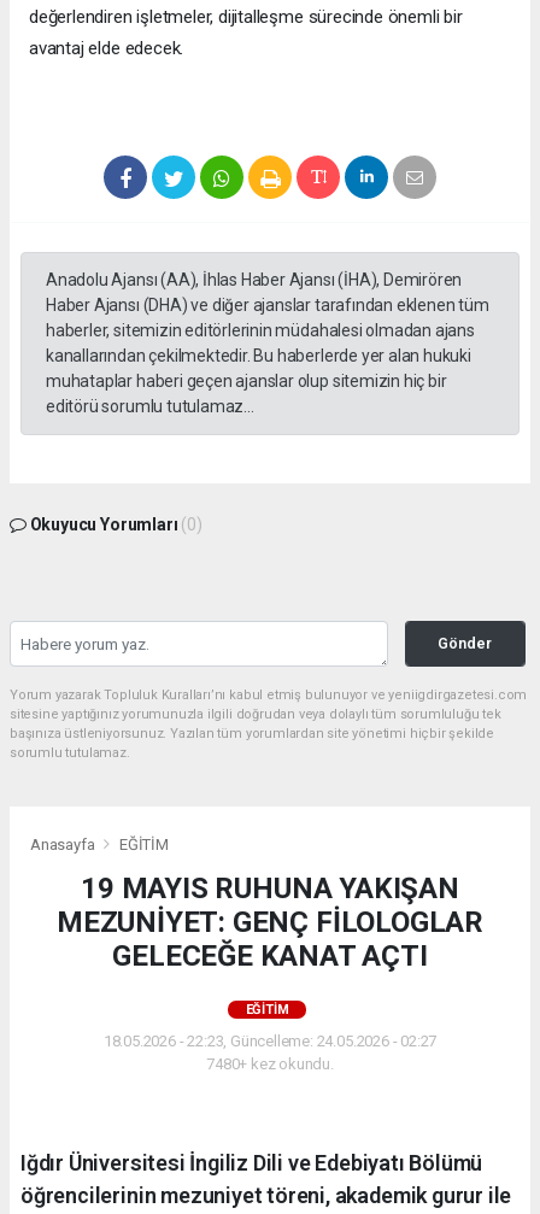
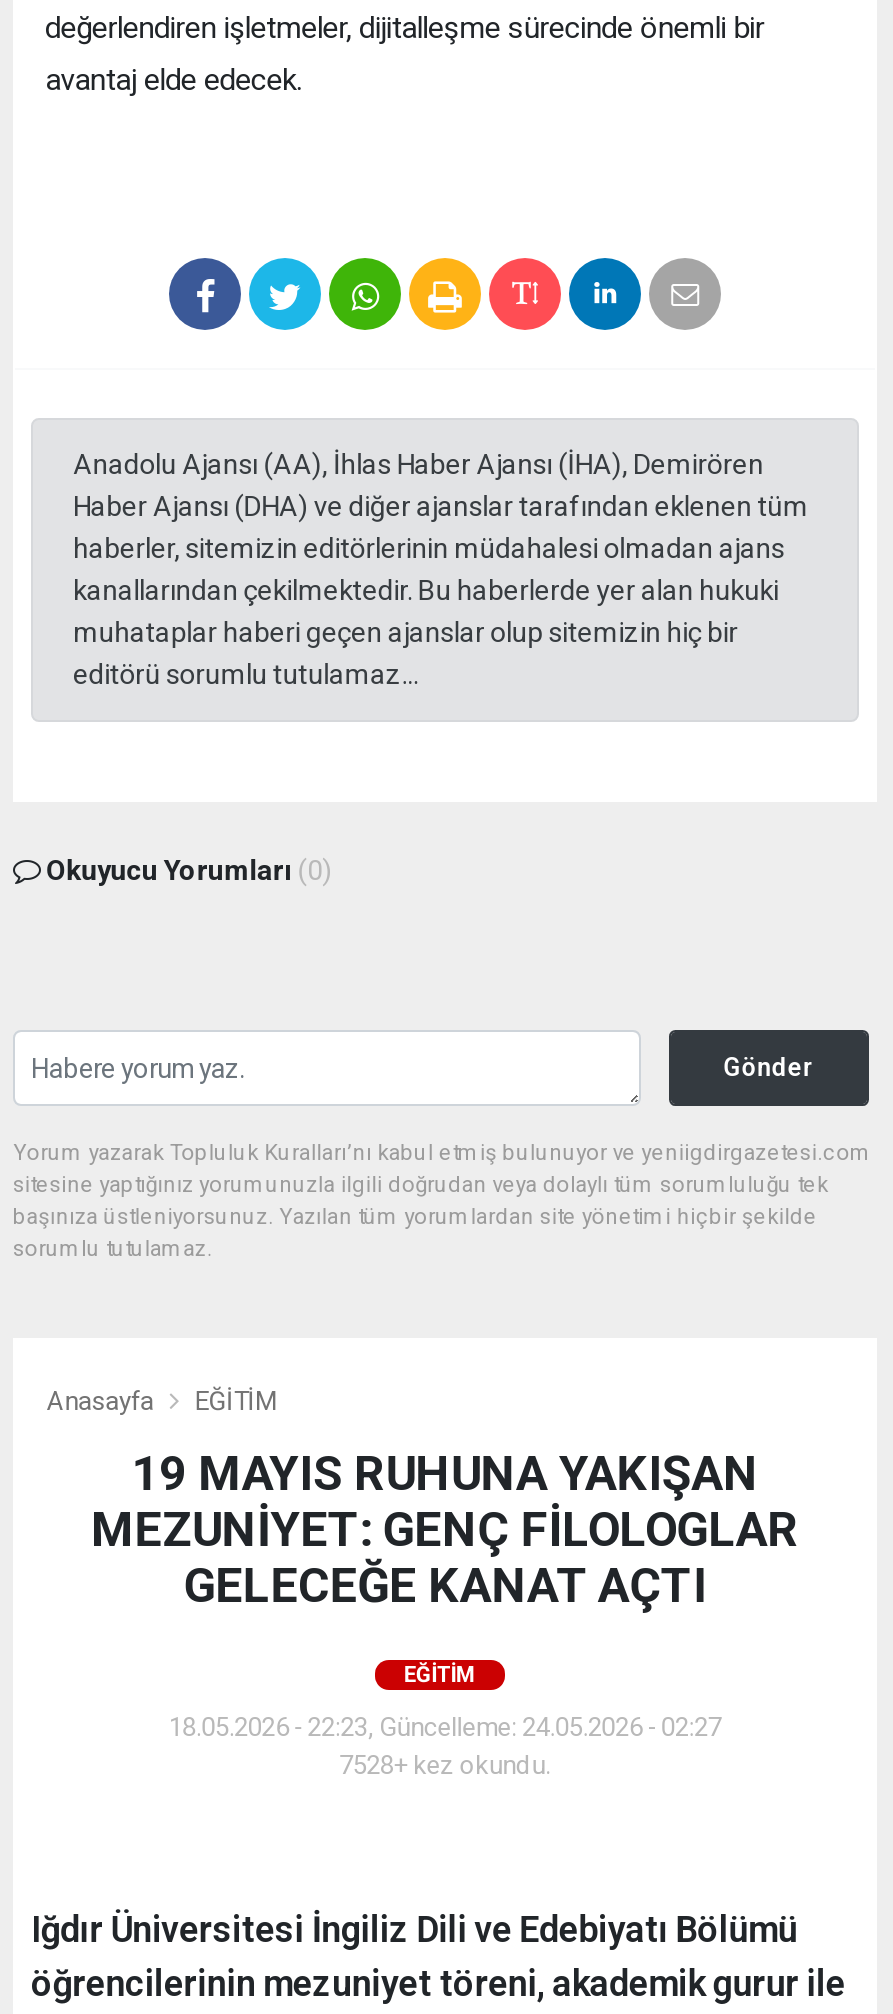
- 7480+ kez okundu.
+ 7528+ kez okundu.
